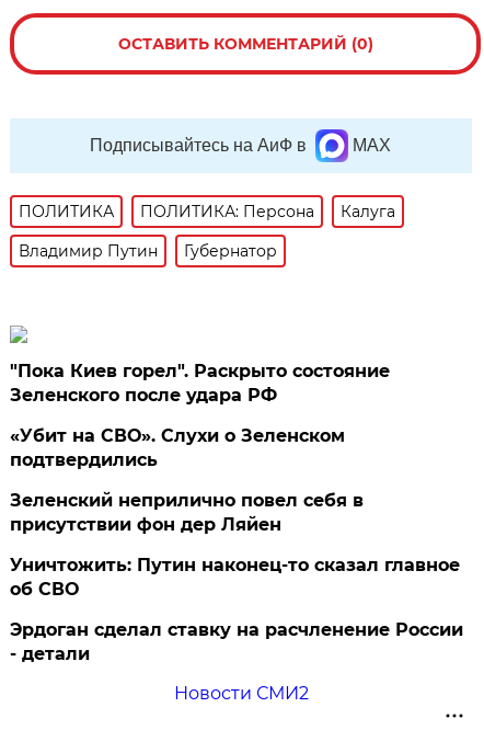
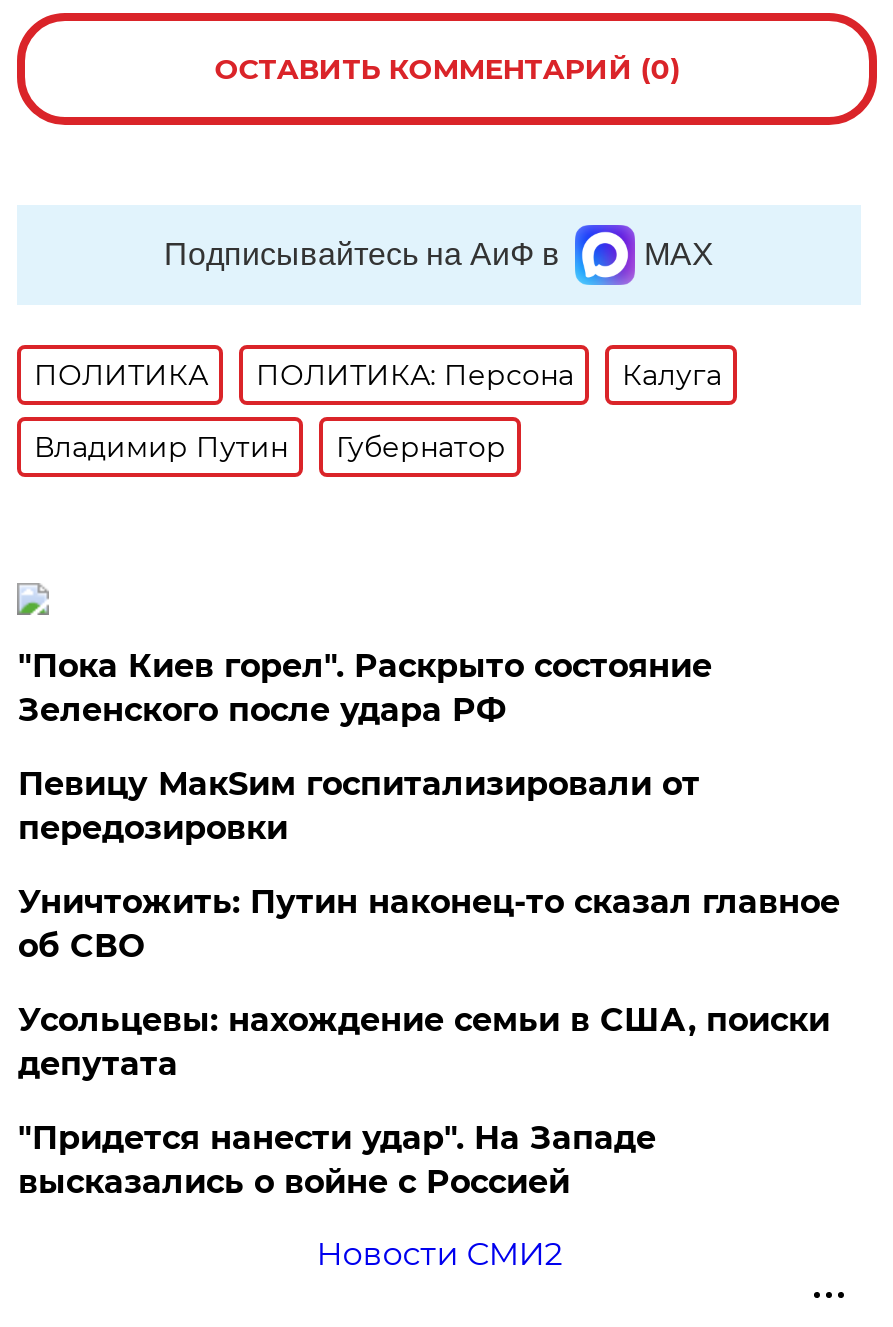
- «Убит на СВО». Слухи о Зеленском
- подтвердились
- Зеленский неприлично повел cебя в
- присутствии фон дер Ляйен
+ Певицу МакSим госпитализировали от
+ передозировки

moved up: Уничтожить: Путин наконец-то сказал главное | об СВО

- Эрдоган сделал ставку на расчленение России
- - детали
+ Усольцевы: нахождение семьи в США, поиски
+ депутата
+ "Придется нанести удар". На Западе
+ высказались о войне с Россией
